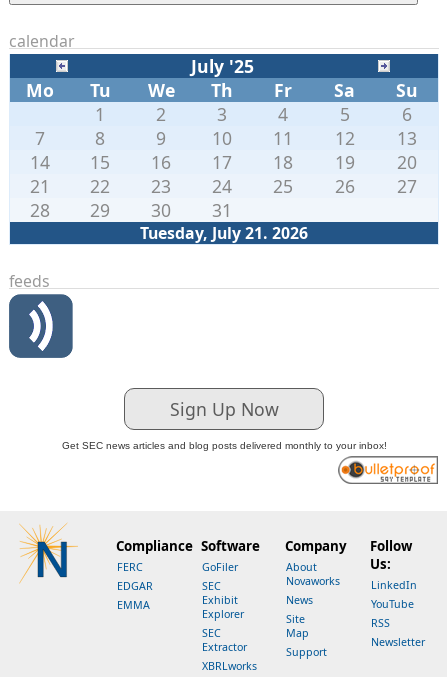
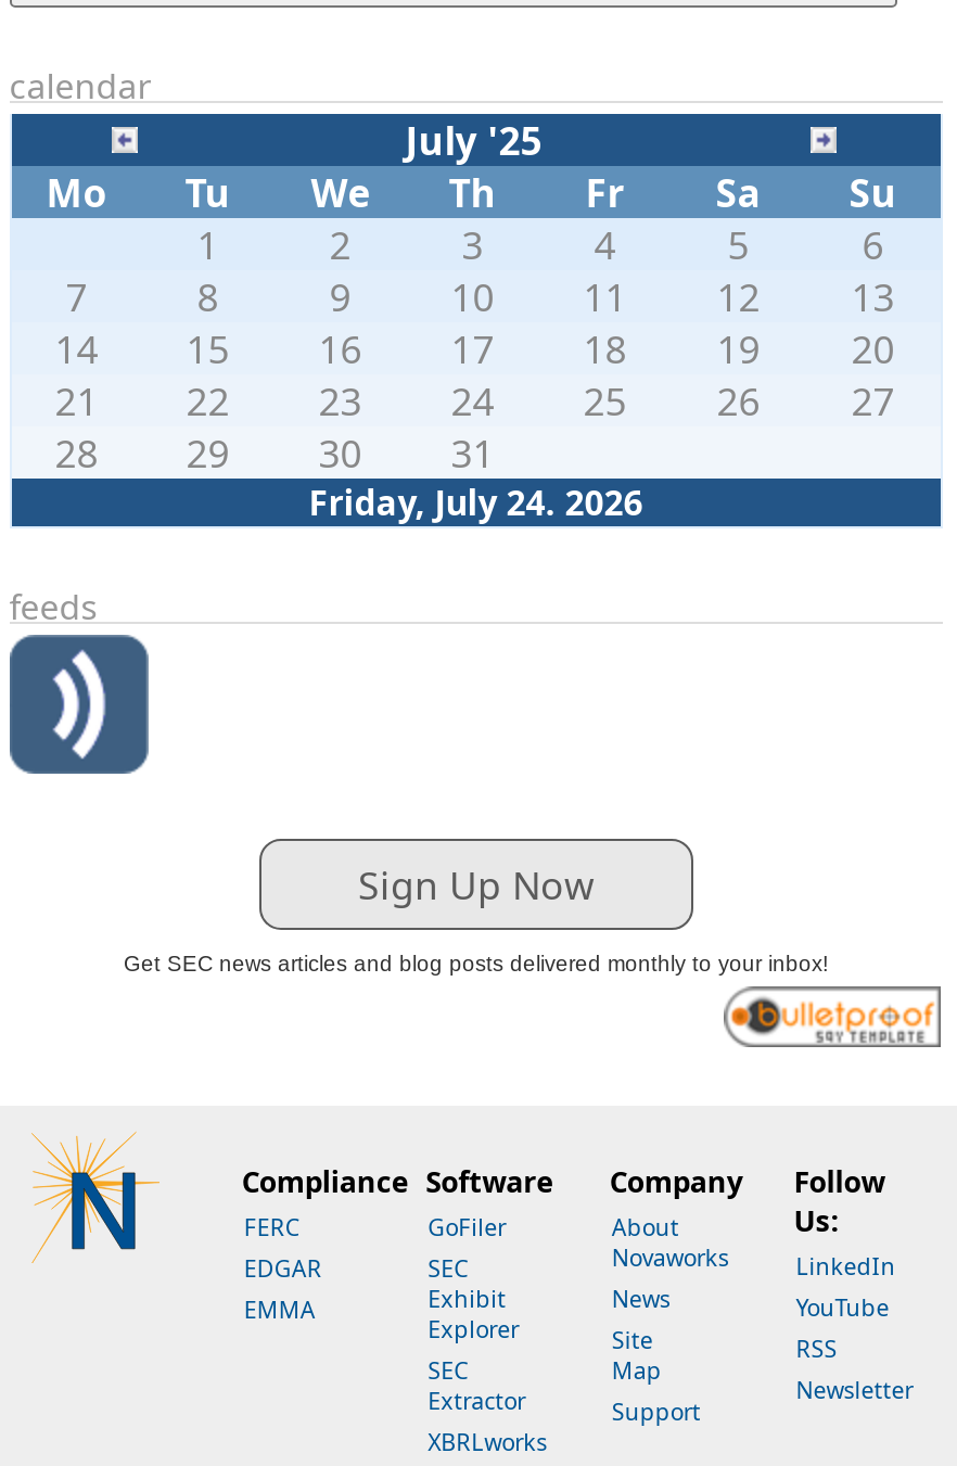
- Tuesday, July 21. 2026
+ Friday, July 24. 2026
